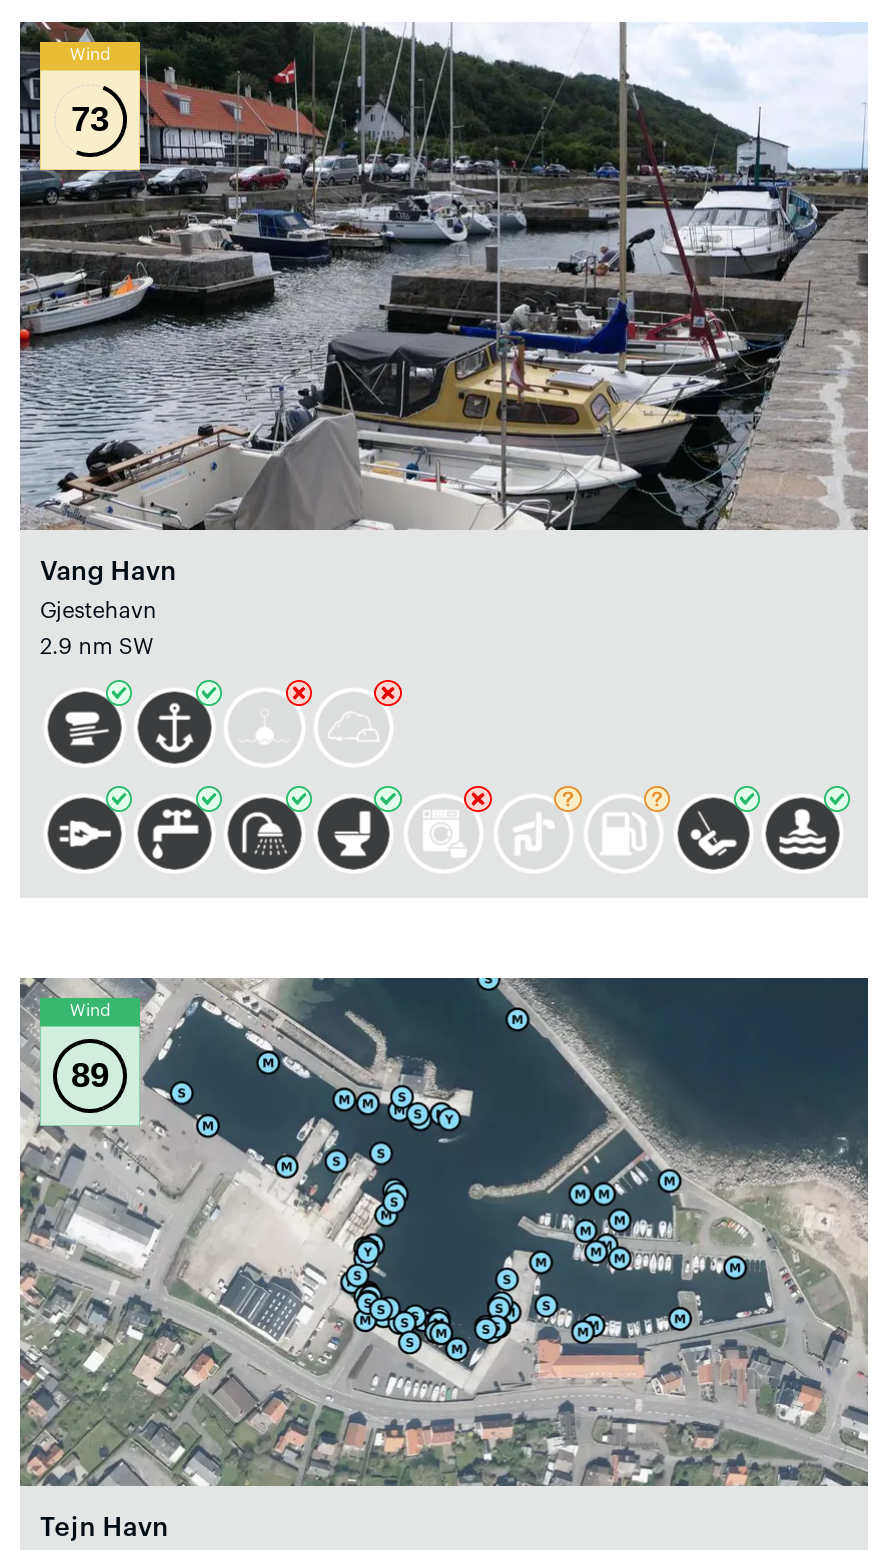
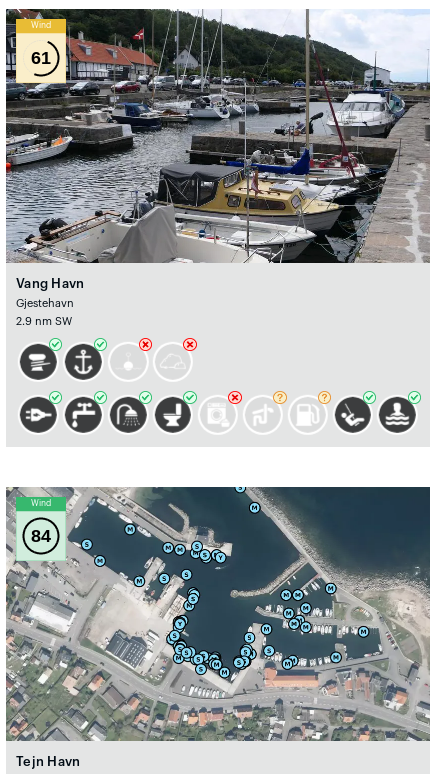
- 73
+ 61

- 89
+ 84
